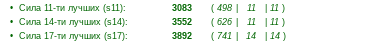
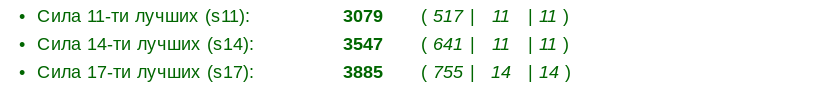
- 3083
+ 3079

- (498
+ (517

- 3552
+ 3547

- (626
+ (641

- 3892
+ 3885

- (741
+ (755
